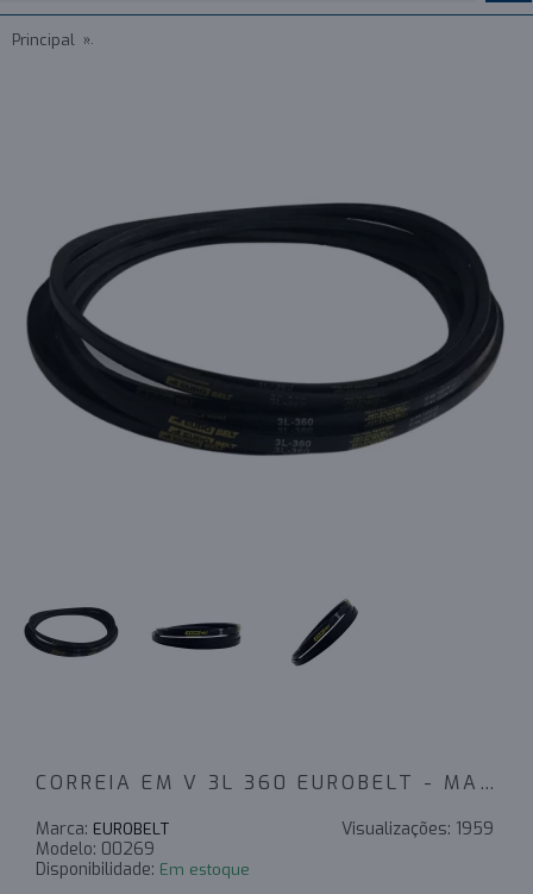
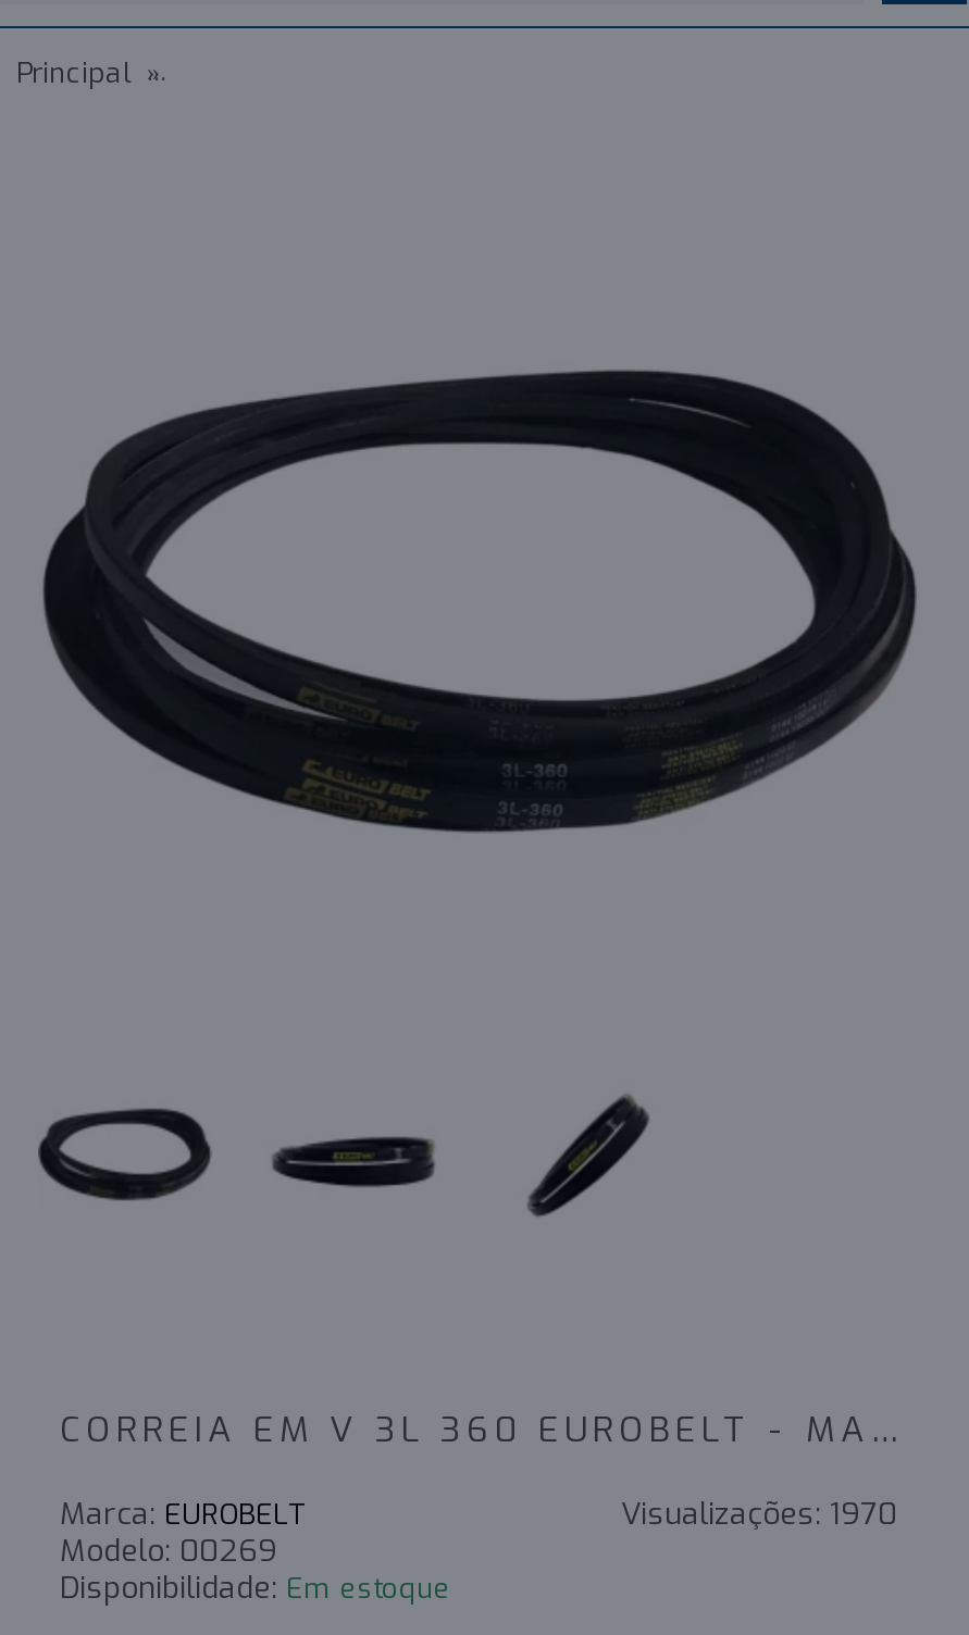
- Visualizações: 1959
+ Visualizações: 1970
